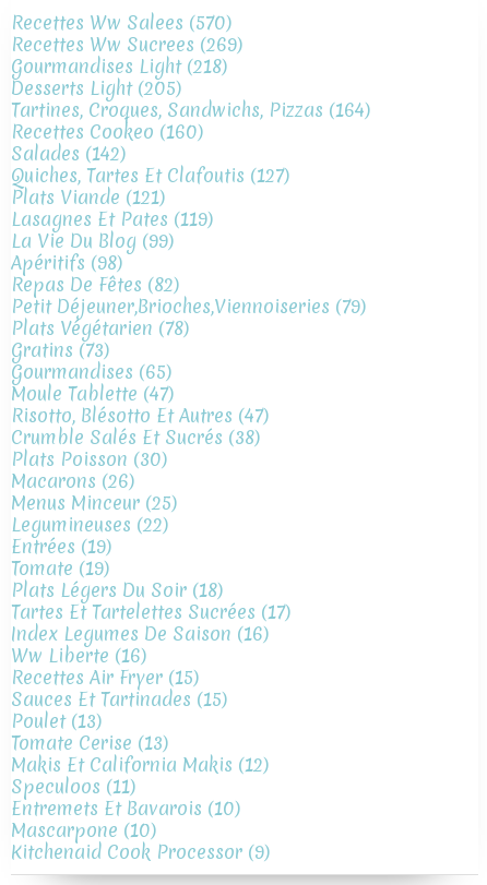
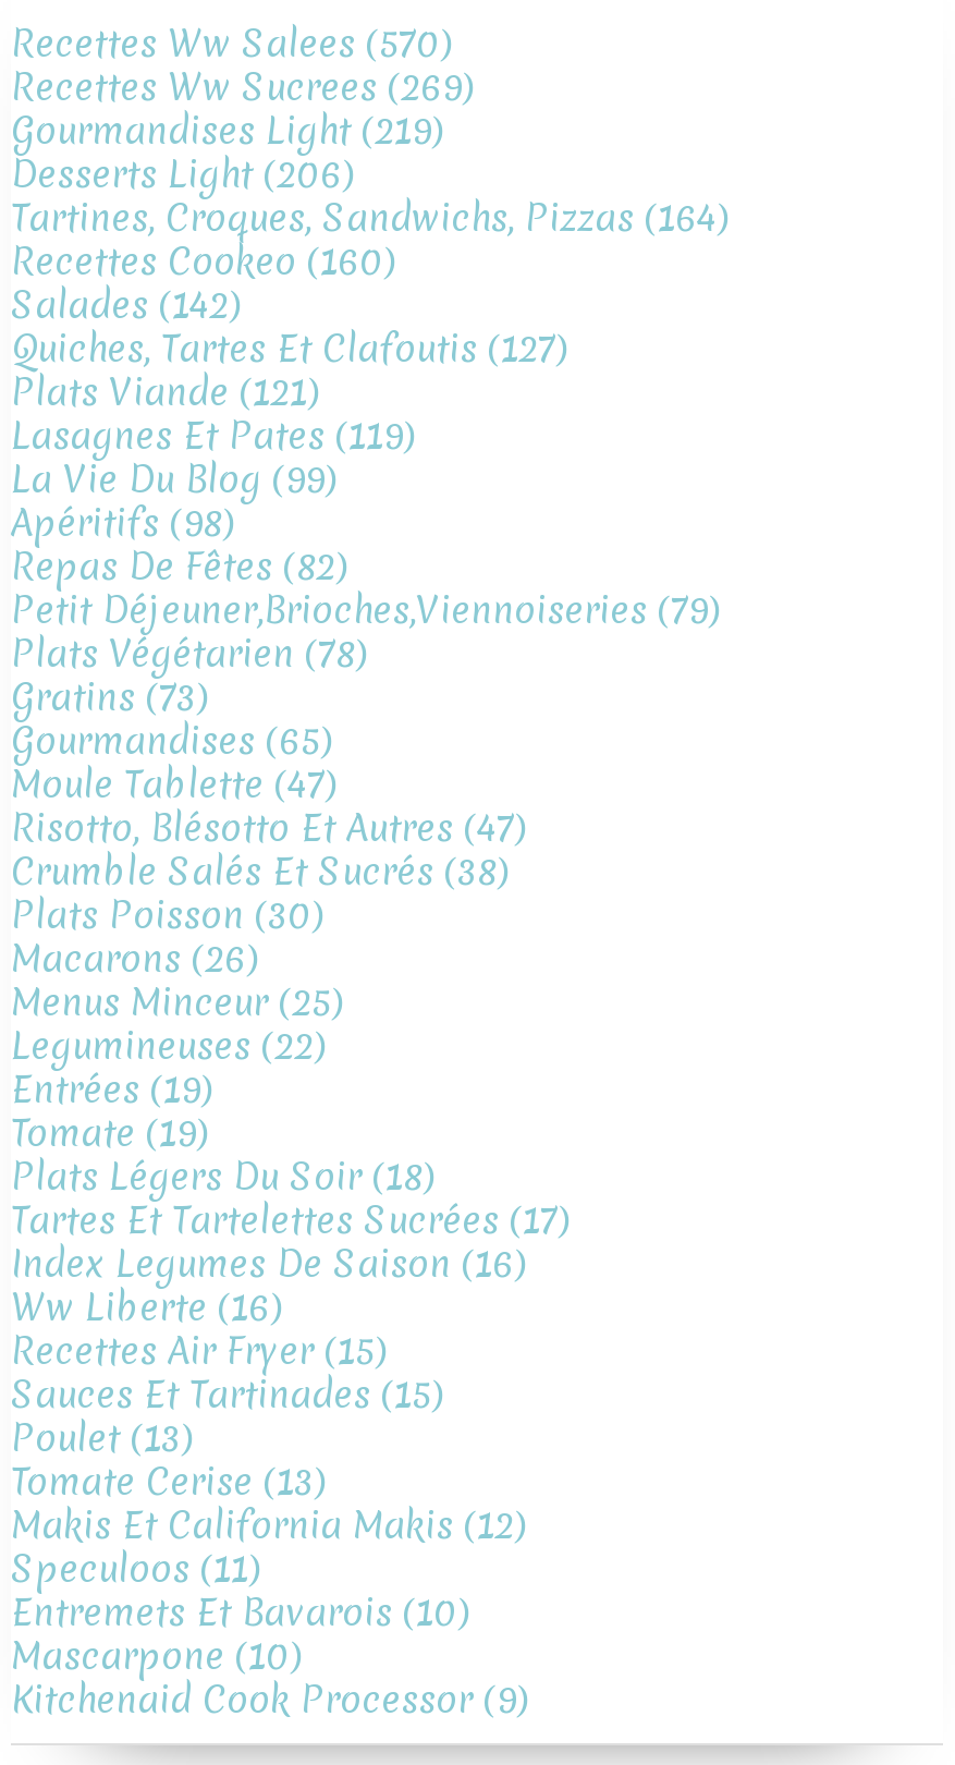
- Gourmandises Light (218)
+ Gourmandises Light (219)

- Desserts Light (205)
+ Desserts Light (206)
